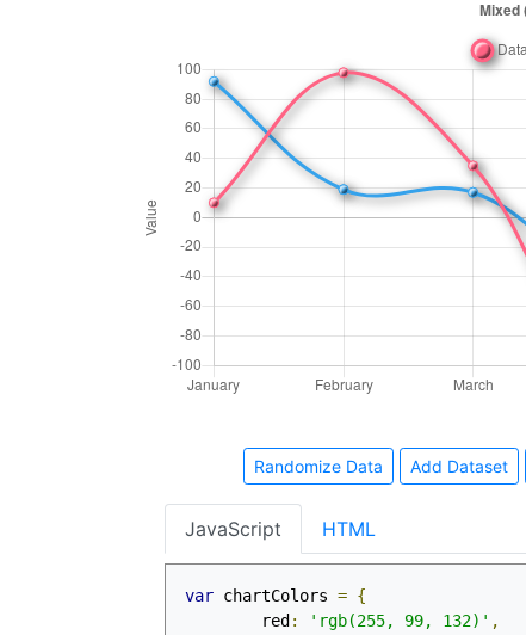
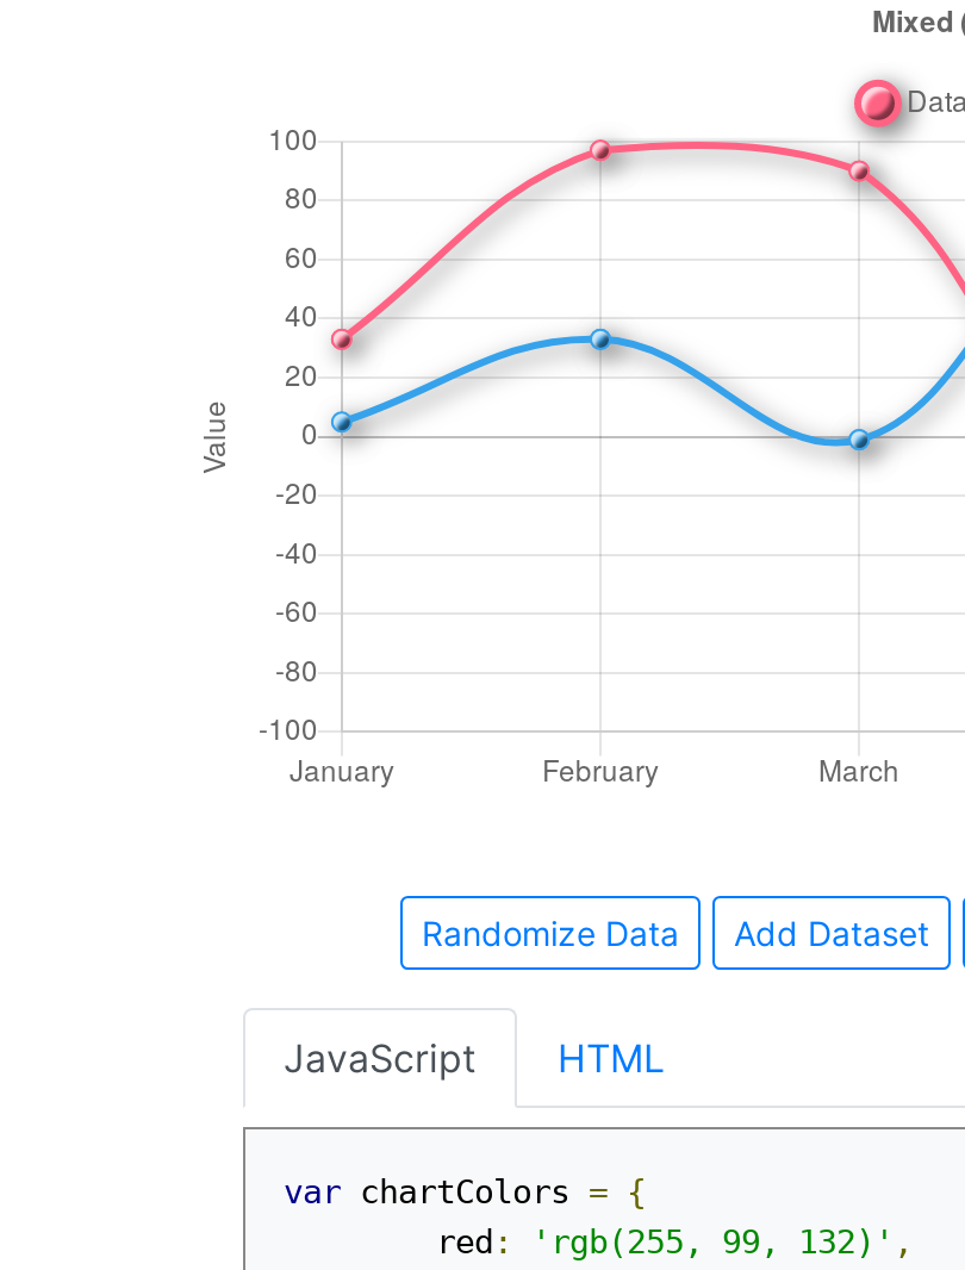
- [image]
+ [image]
